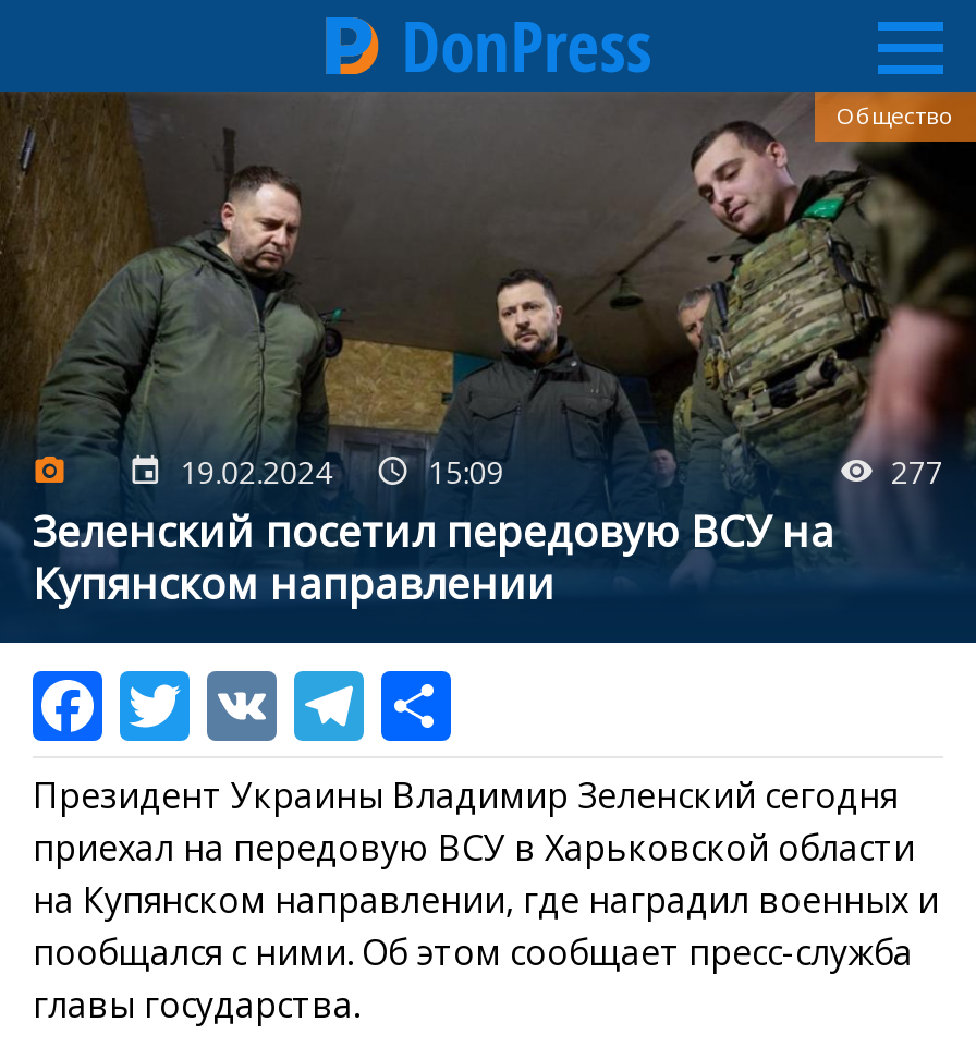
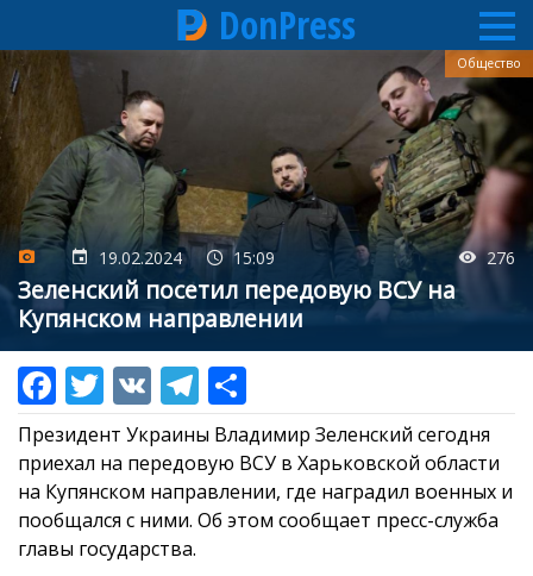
- 277
+ 276
